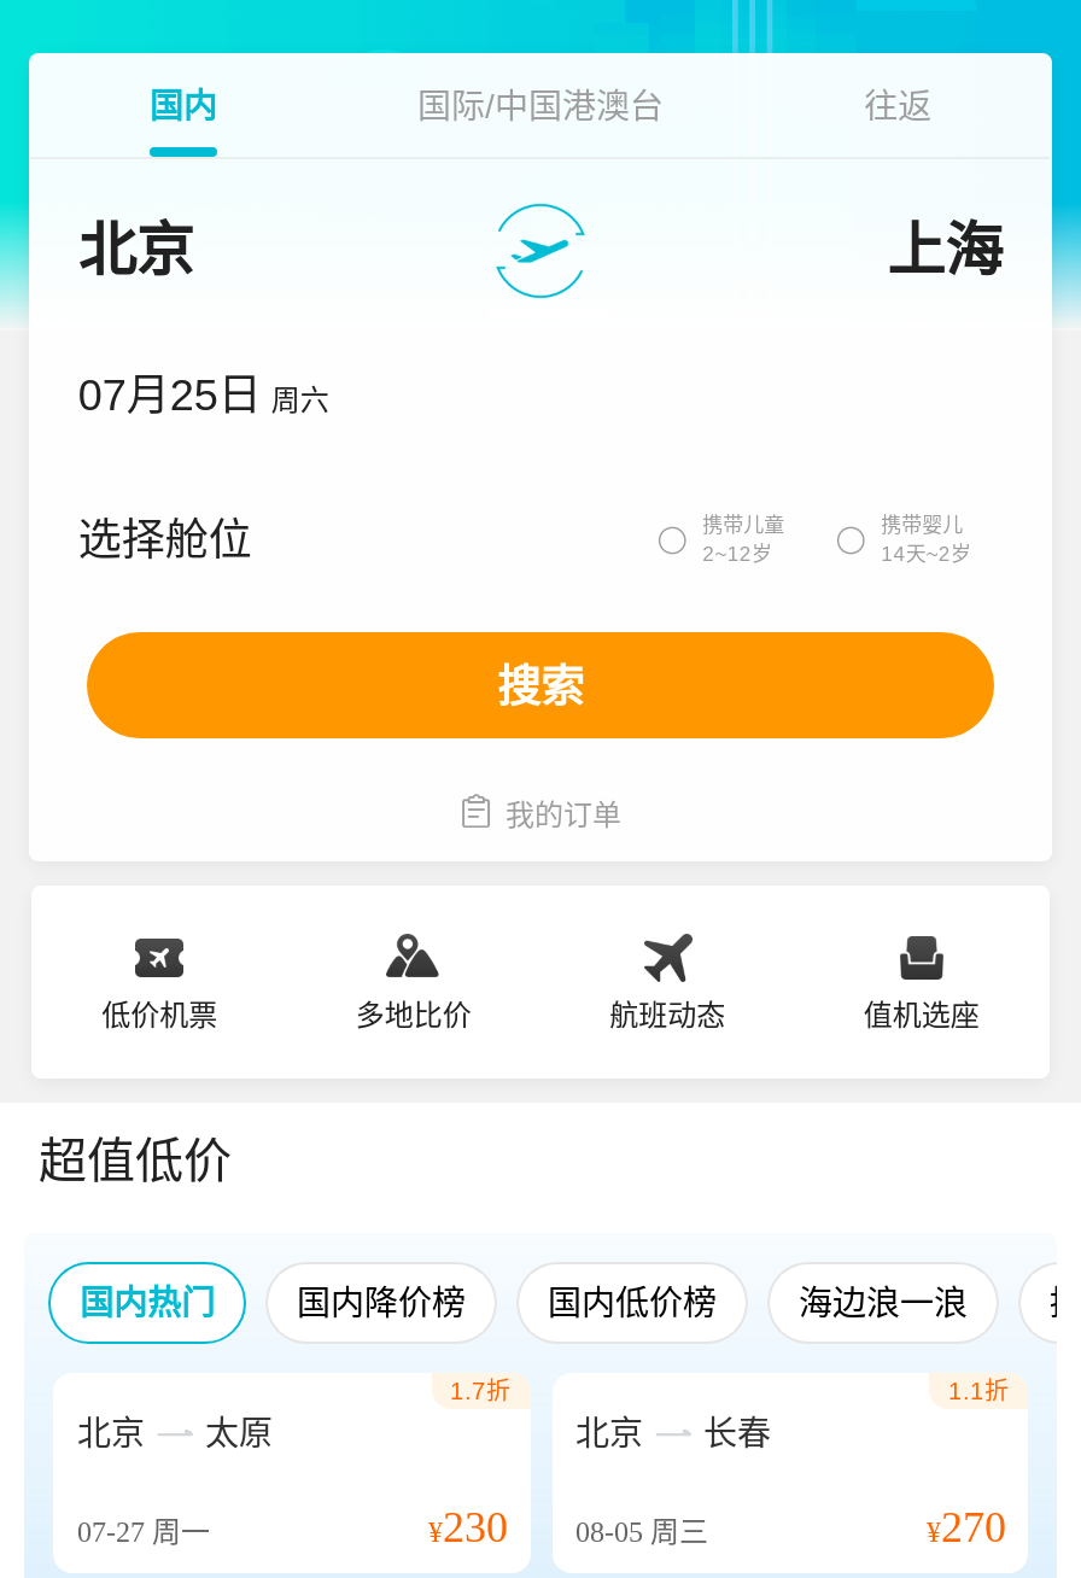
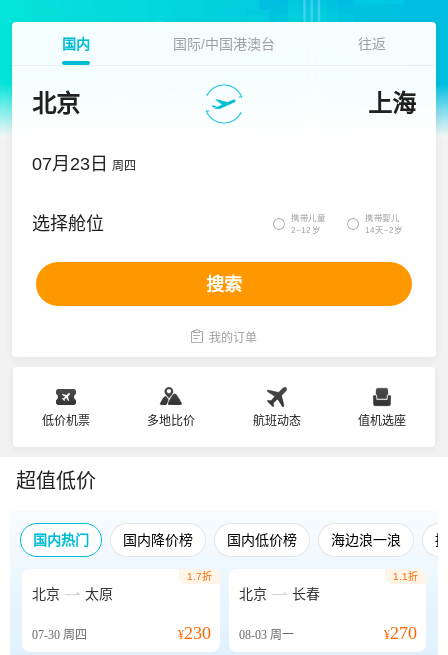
- 07月25日 周六
+ 07月23日 周四

- 07-27周一
+ 07-30周四

- ¥230 08-05周三
+ ¥230 08-03周一
